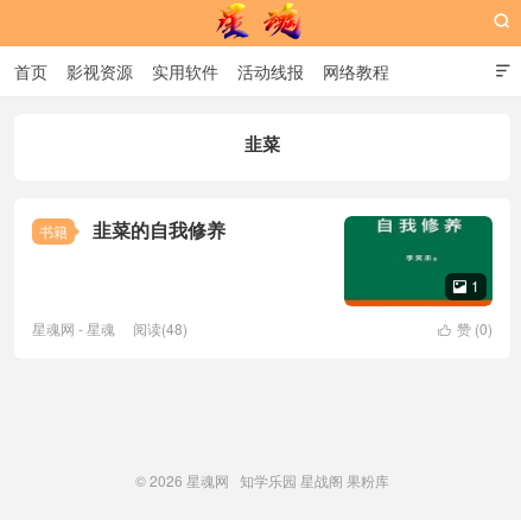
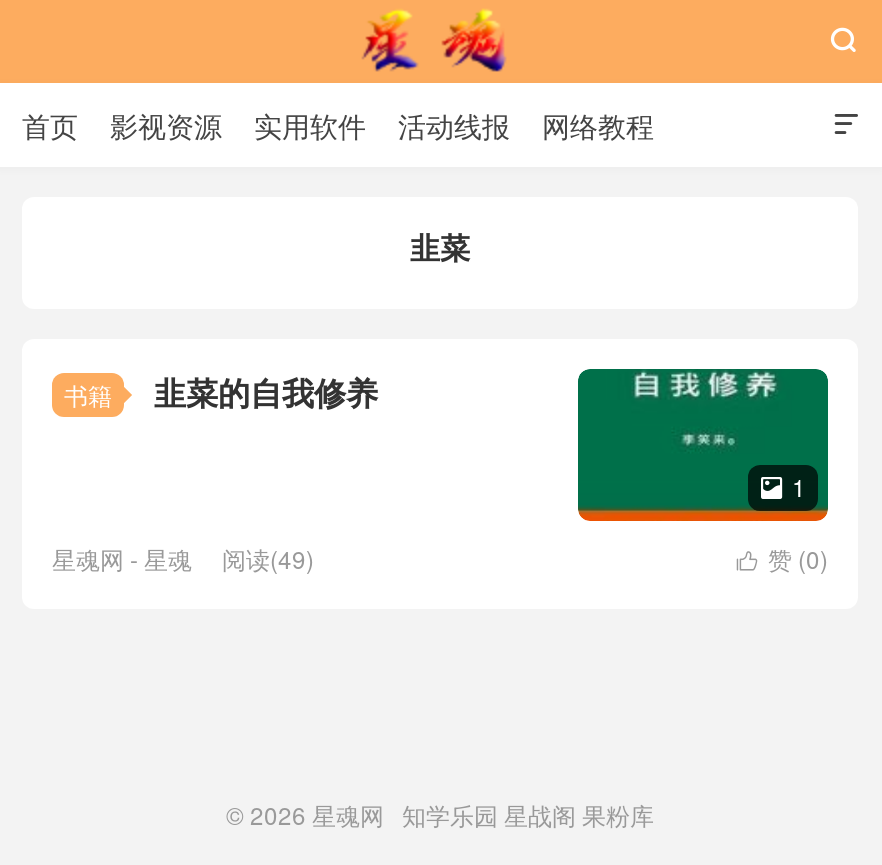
- 星魂网 - 星魂 阅读(48)
+ 星魂网 - 星魂 阅读(49)
